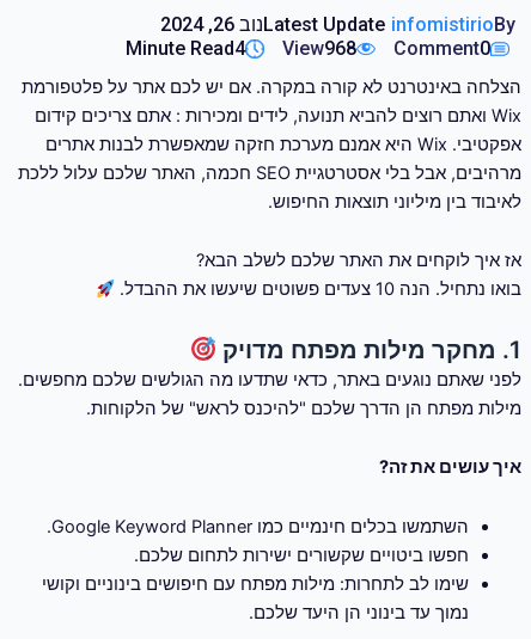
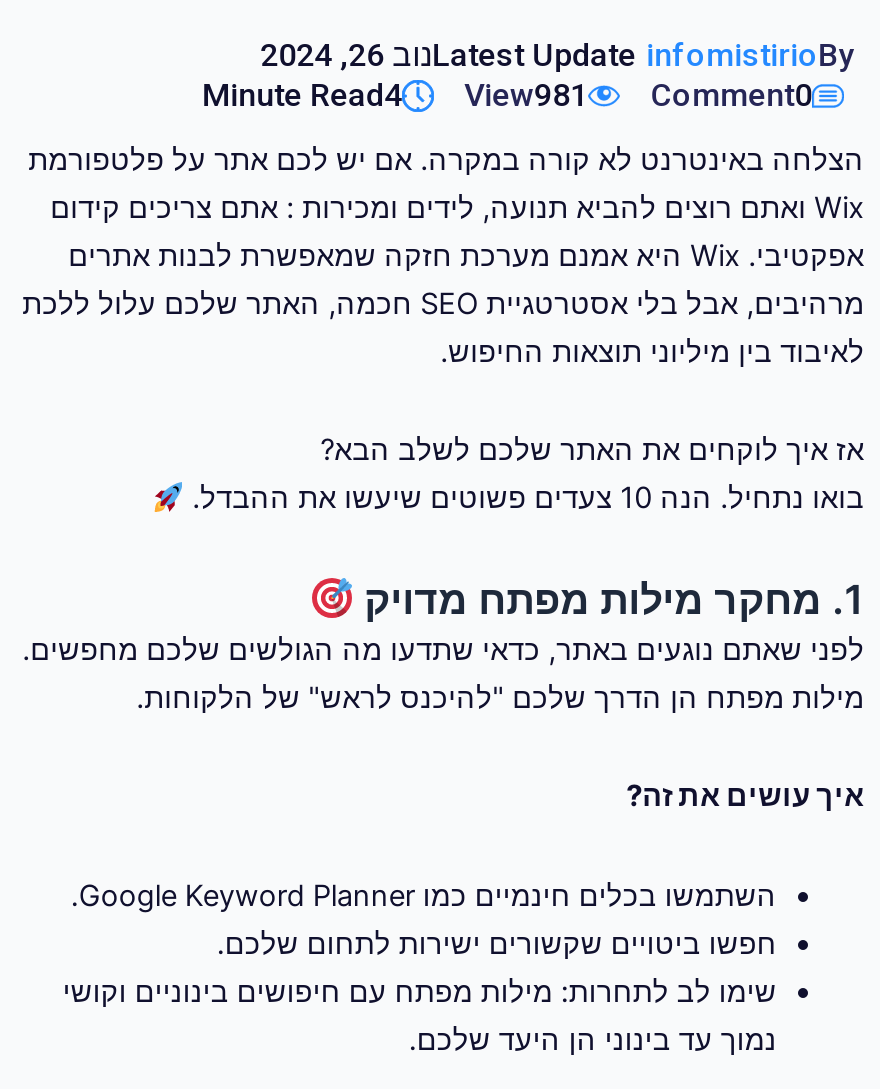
- Minute Read 4 View 968 Comment 0
+ Minute Read 4 View 981 Comment 0
